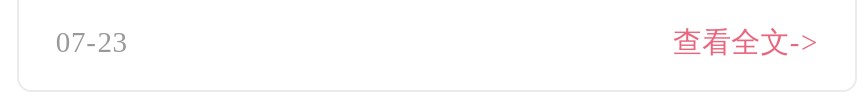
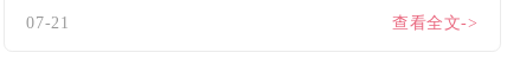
- 07-23
+ 07-21
